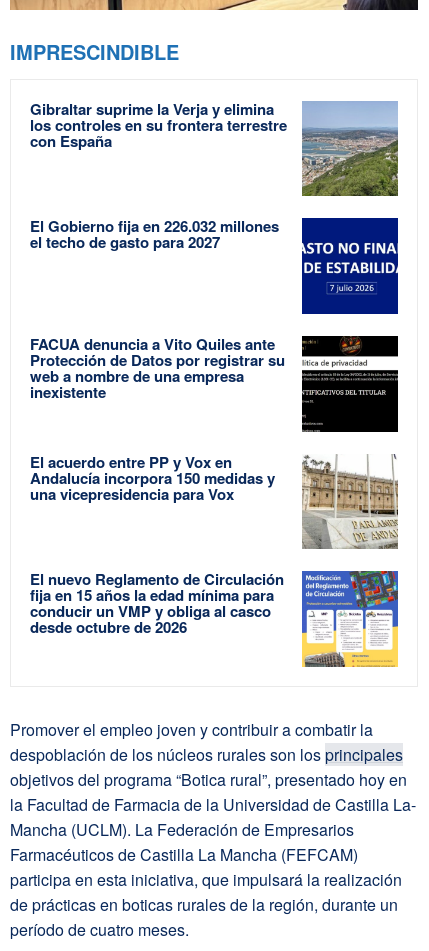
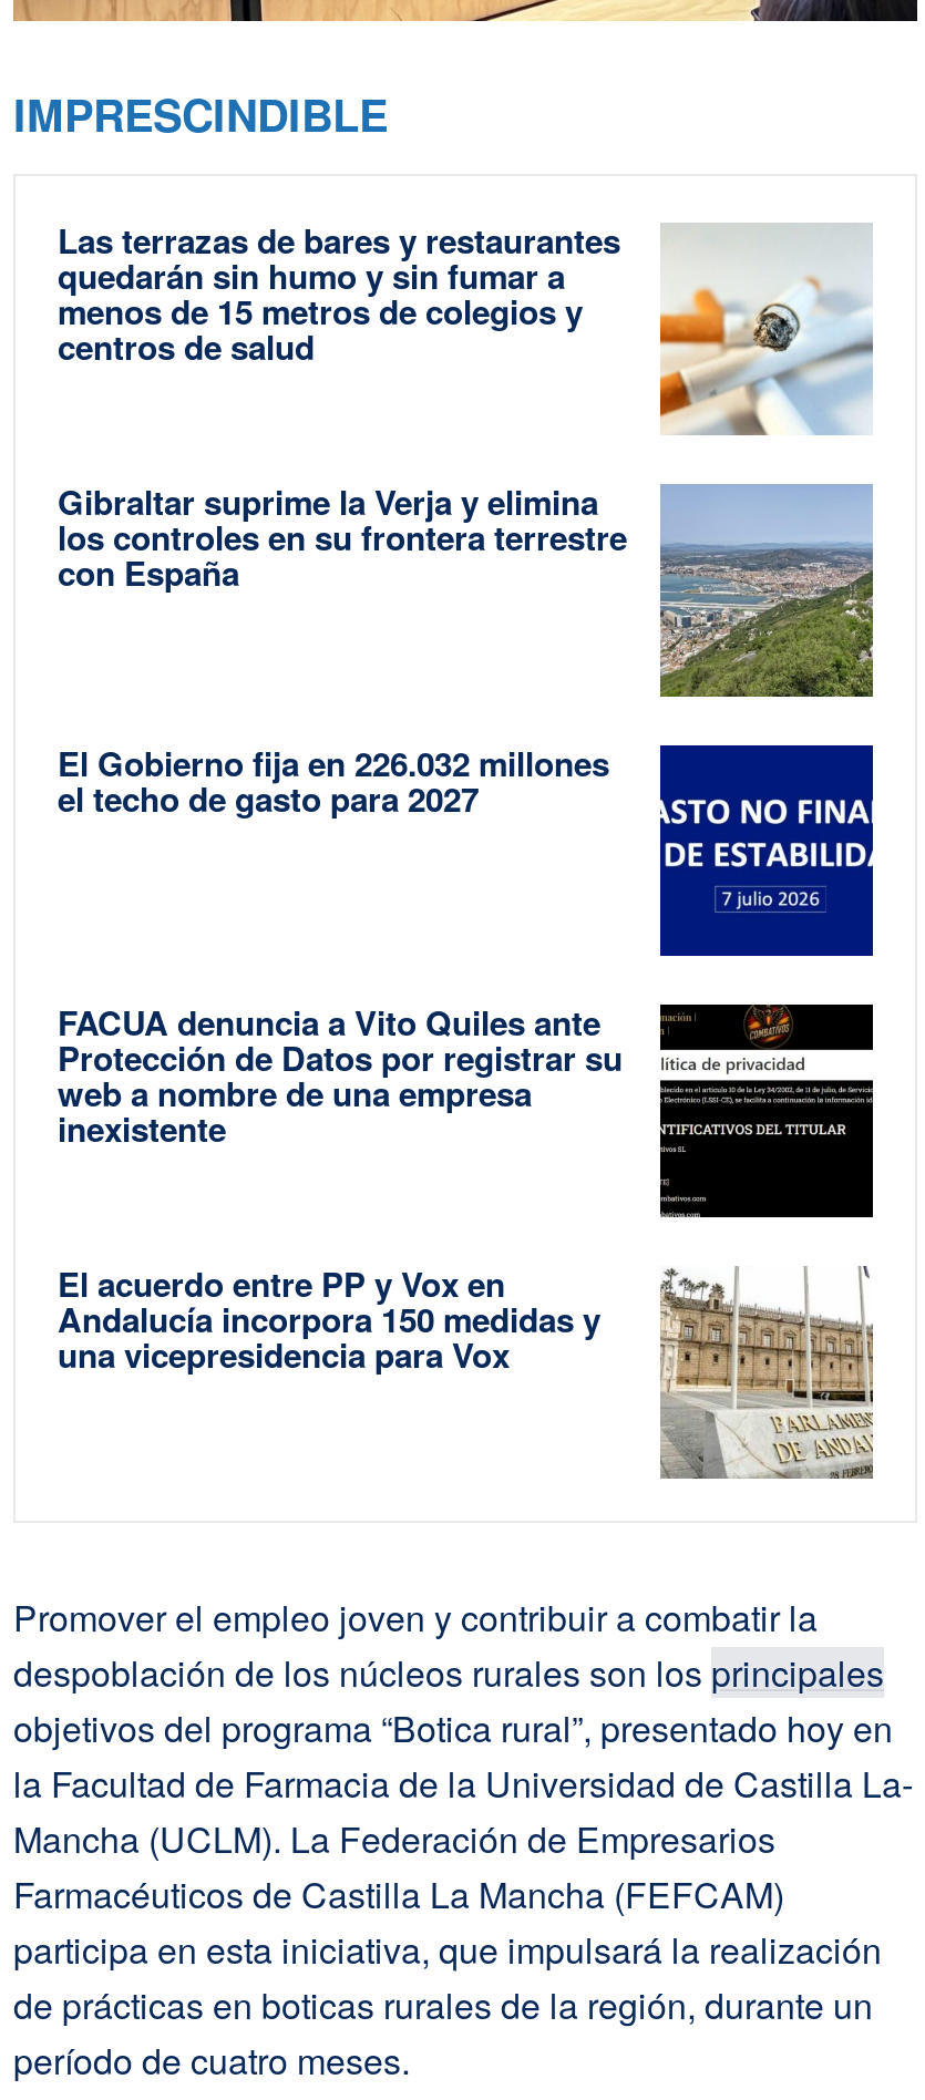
+ [image]
+ Las terrazas de bares y restaurantes
+ quedarán sin humo y sin fumar a
+ menos de 15 metros de colegios y
+ centros de salud

moved down: [image] | Gibraltar suprime la Verja y elimina | los controles en su frontera terrestre | ... | Andalucía incorpora 150 medidas y | una vicepresidencia para Vox

- [image]
- El nuevo Reglamento de Circulación
- fija en 15 años la edad mínima para
- conducir un VMP y obliga al casco
- desde octubre de 2026
